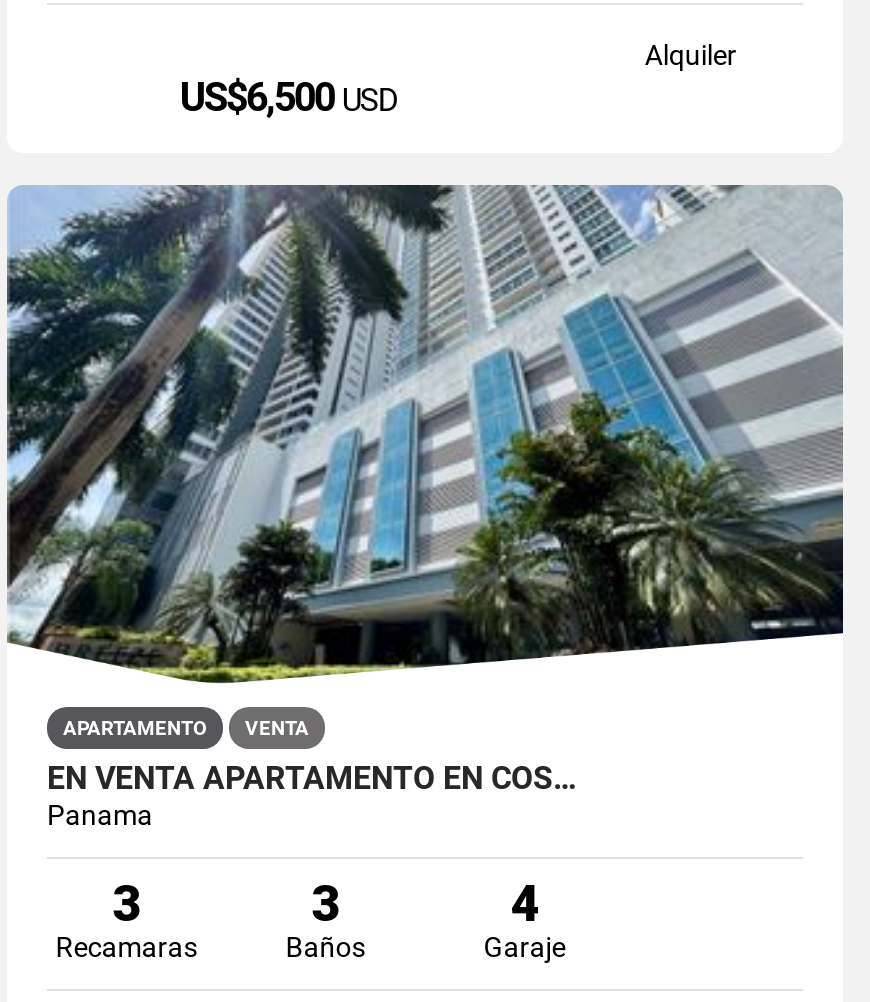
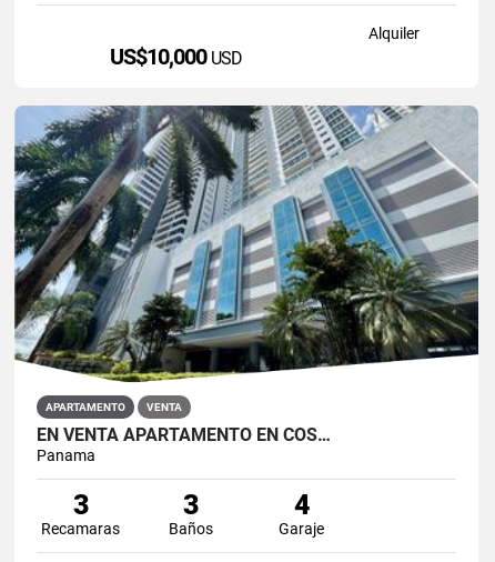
- US$6,500 USD
+ US$10,000 USD
